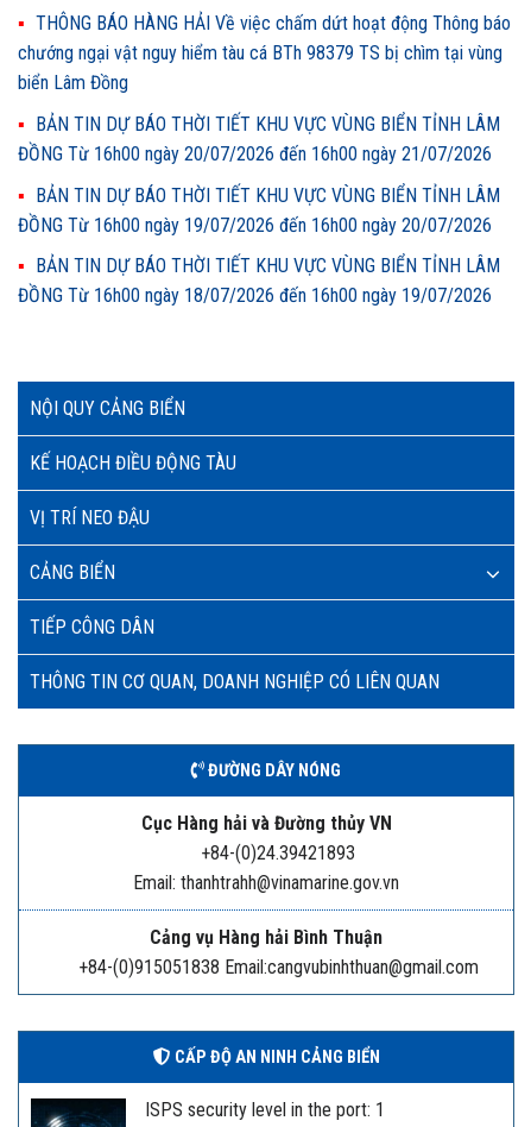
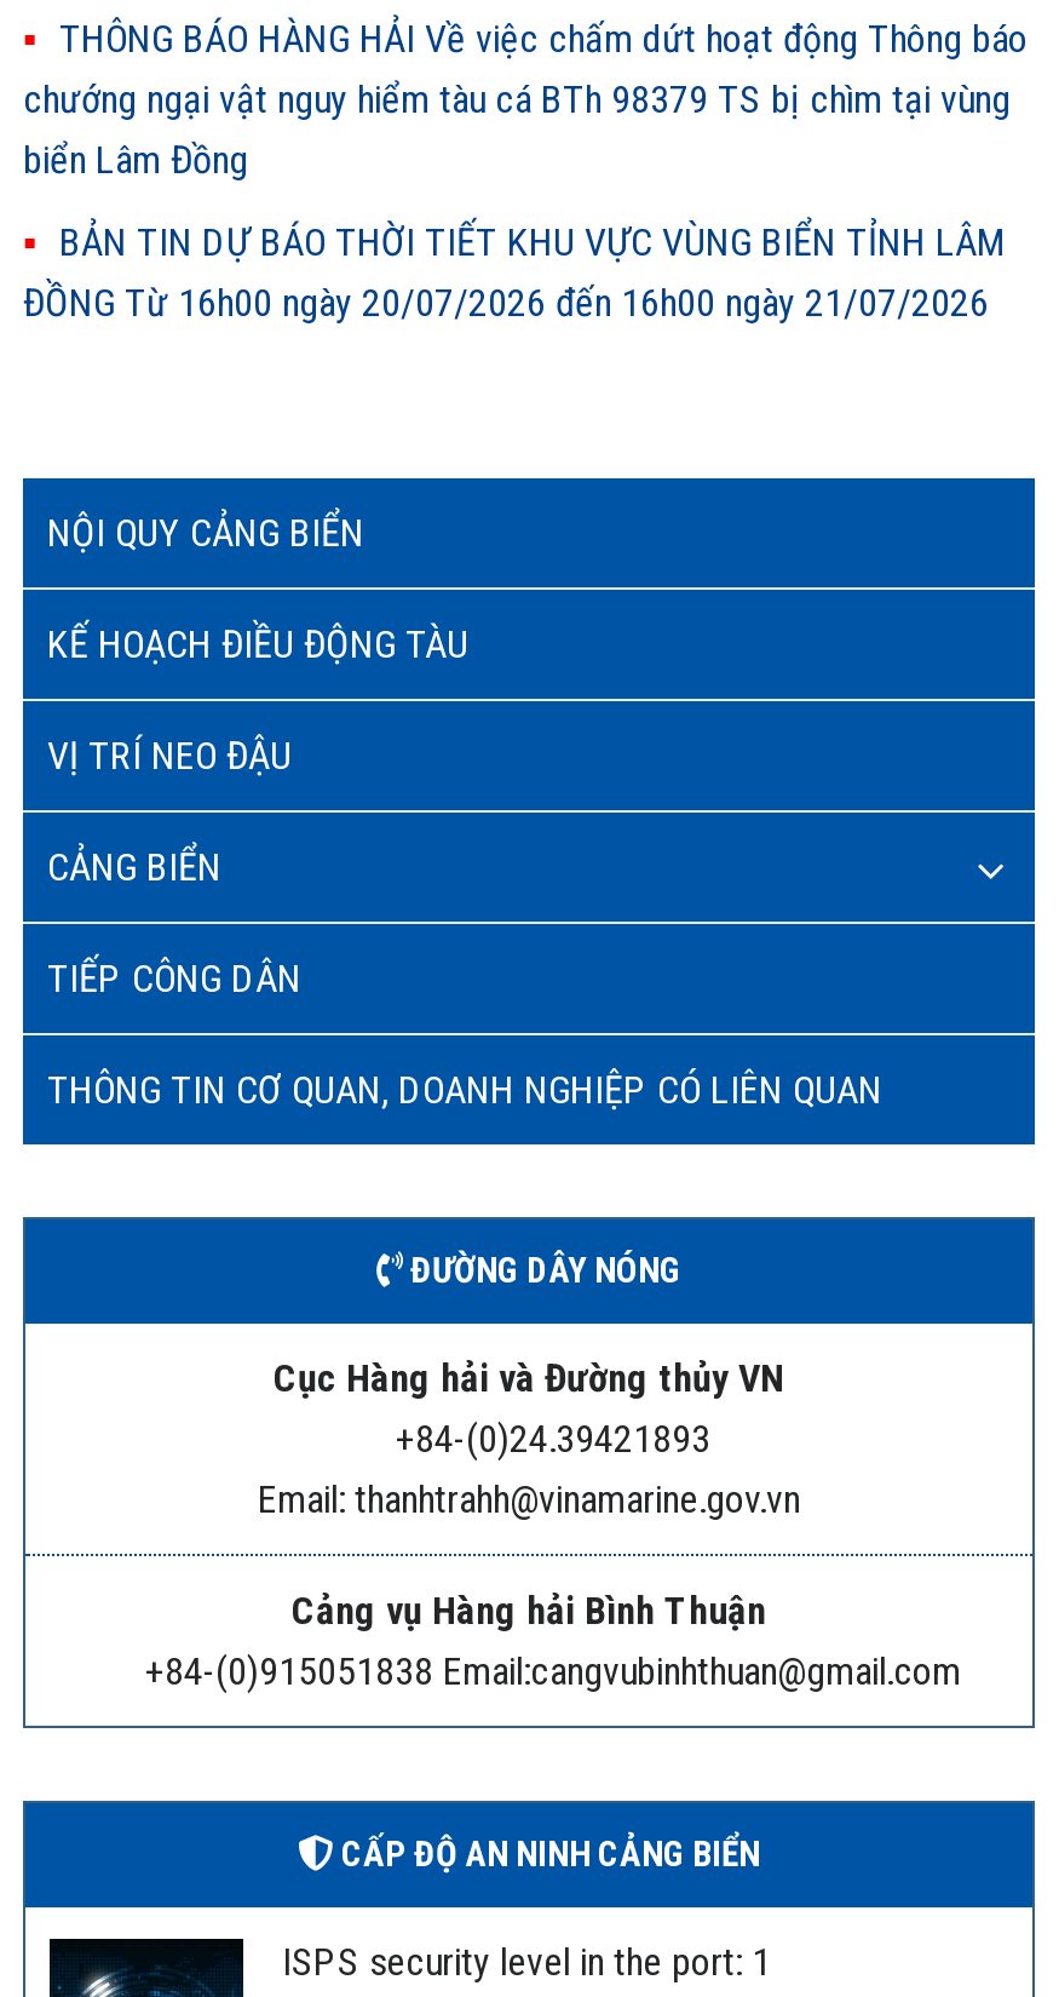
- BẢN TIN DỰ BÁO THỜI TIẾT KHU VỰC VÙNG BIỂN TỈNH LÂM
- ĐỒNG Từ 16h00 ngày 19/07/2026 đến 16h00 ngày 20/07/2026
- BẢN TIN DỰ BÁO THỜI TIẾT KHU VỰC VÙNG BIỂN TỈNH LÂM
- ĐỒNG Từ 16h00 ngày 18/07/2026 đến 16h00 ngày 19/07/2026
